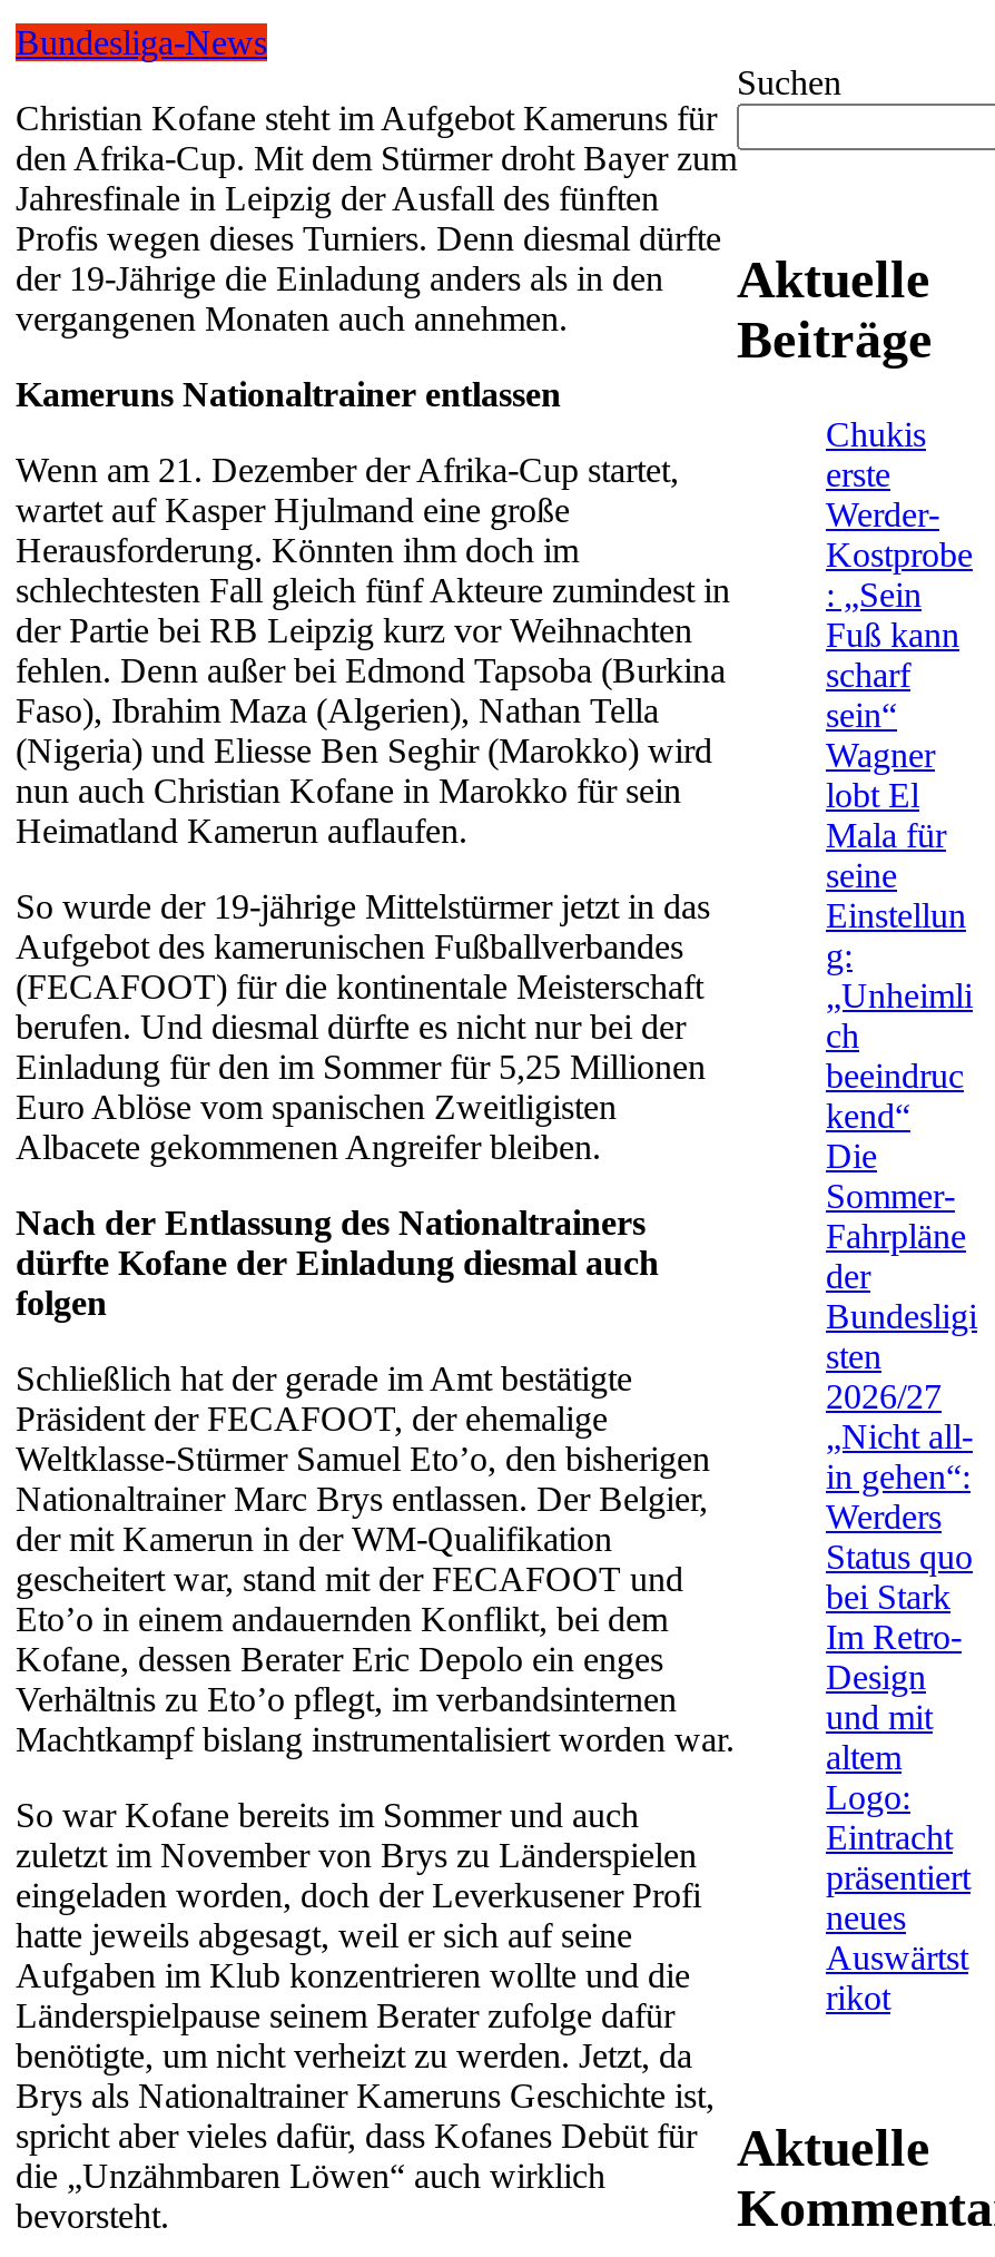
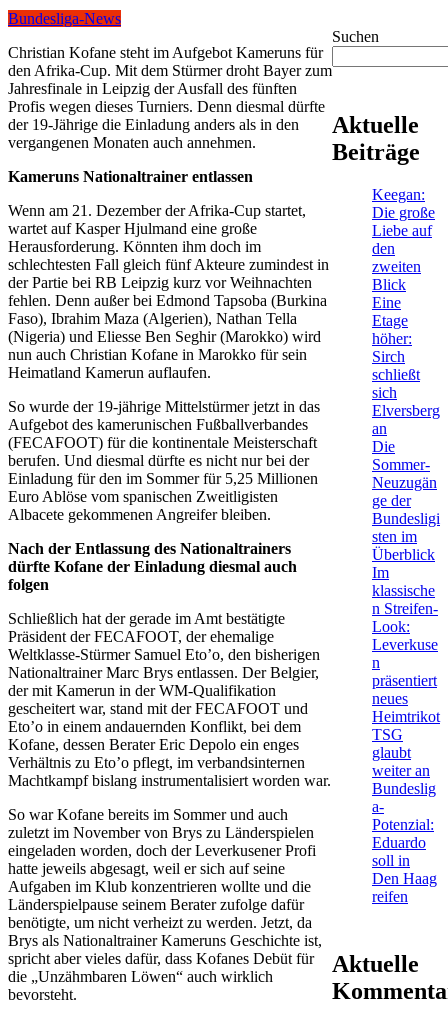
- Chukis
- erste
- Werder-
- Kostprobe
- : „Sein
- Fuß kann
- scharf
- sein“
- Wagner
- lobt El
- Mala für
- seine
- Einstellun
- g:
- „Unheimli
- ch
- beeindruc
- kend“
+ Keegan:
+ Die große
+ Liebe auf
+ den
+ zweiten
+ Blick
+ Eine
+ Etage
+ höher:
+ Sirch
+ schließt
+ sich
+ Elversberg
+ an

moved up: Die | Sommer-

- Fahrpläne
- der
+ Neuzugän
+ ge der

moved up: Bundesligi

- sten
- 2026/27
- „Nicht all-
- in gehen“:
- Werders
- Status quo
- bei Stark
- Im Retro-
- Design
- und mit
- altem
- Logo:
- Eintracht
+ sten im
+ Überblick
+ Im
+ klassische
+ n Streifen-
+ Look:
+ Leverkuse
+ n

moved up: präsentiert | neues

- Auswärtst
- rikot
+ Heimtrikot
+ TSG
+ glaubt
+ weiter an
+ Bundeslig
+ a-
+ Potenzial:
+ Eduardo
+ soll in
+ Den Haag
+ reifen
